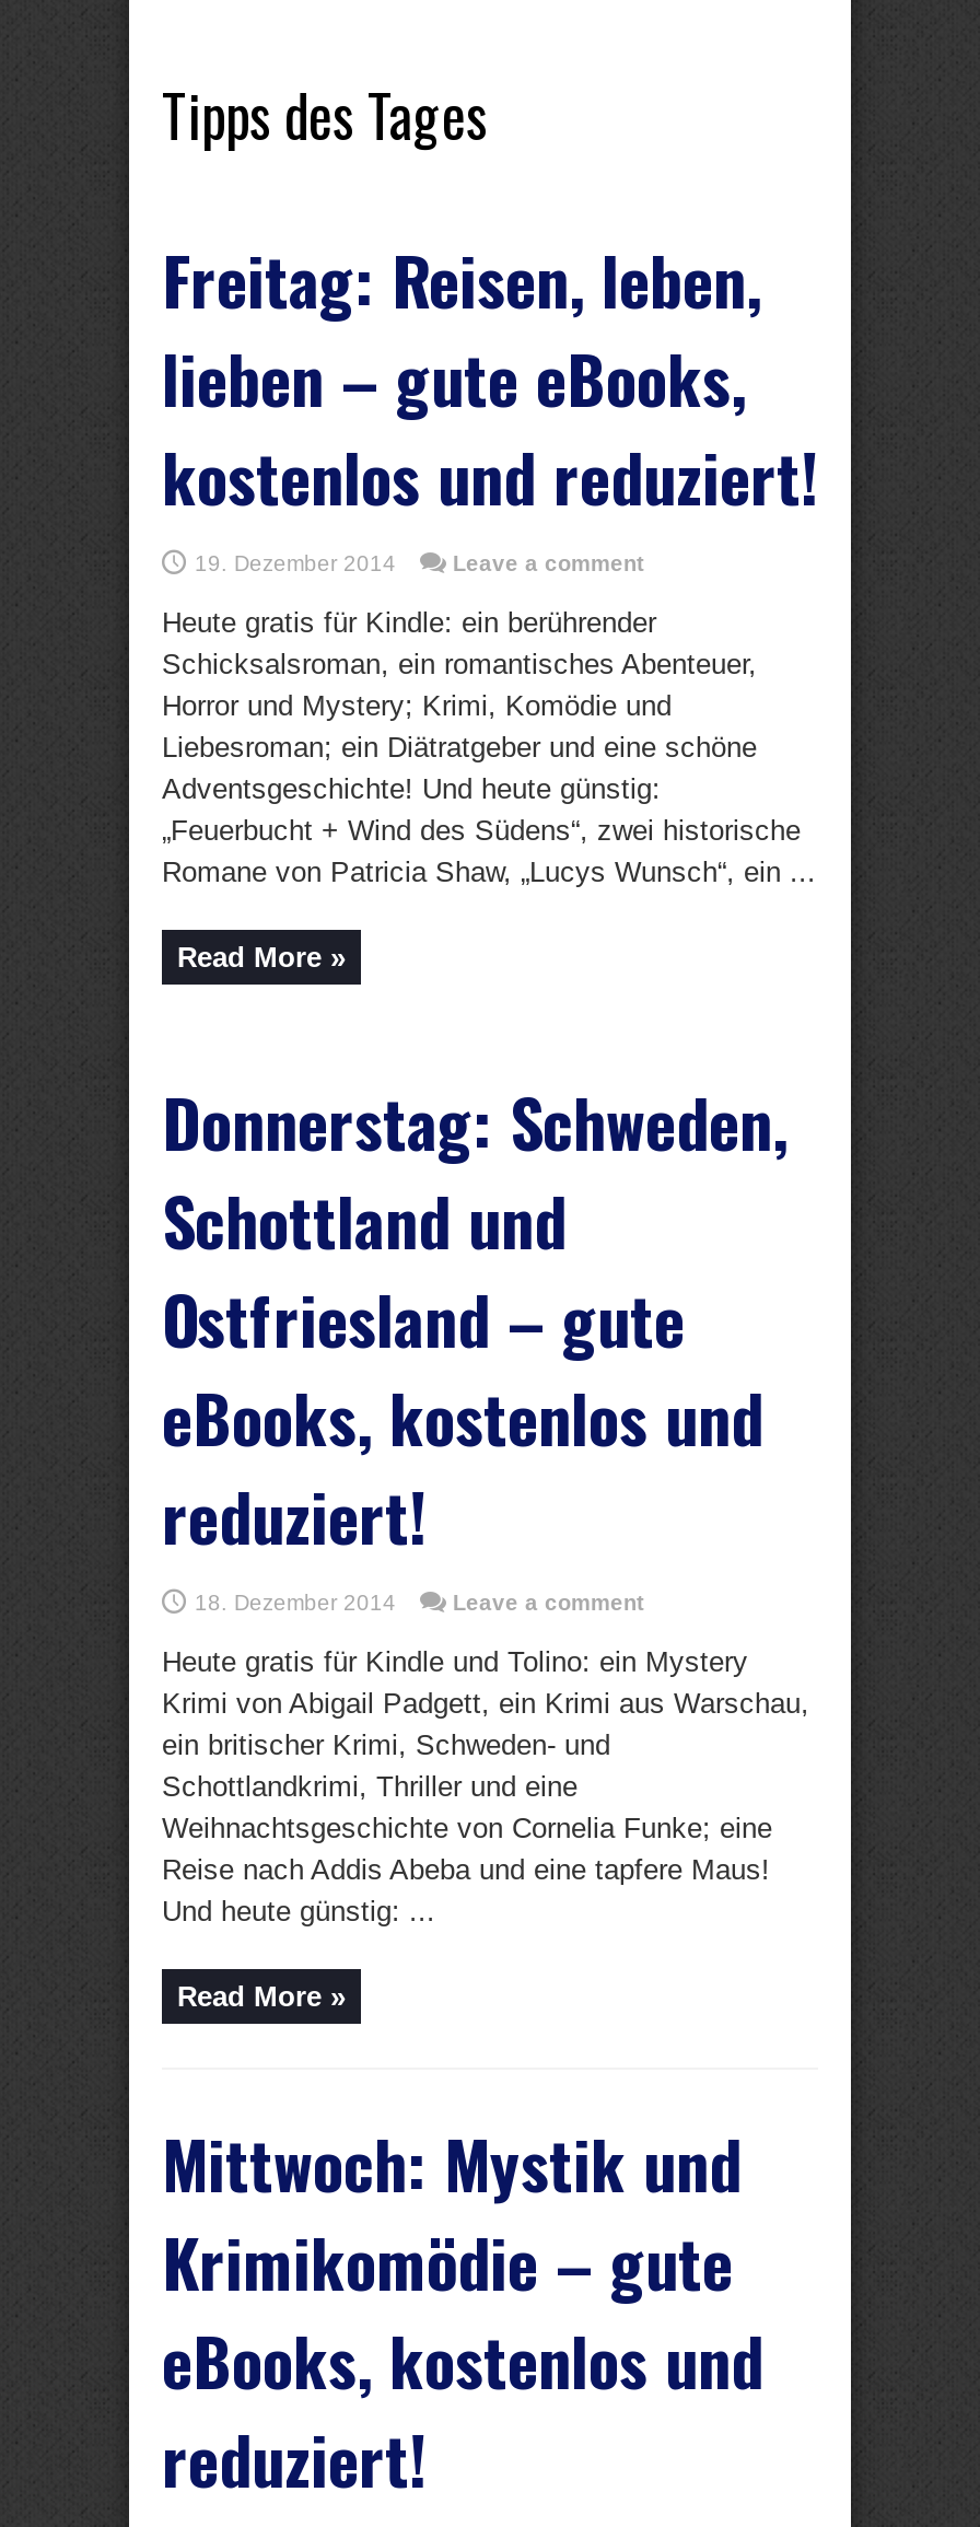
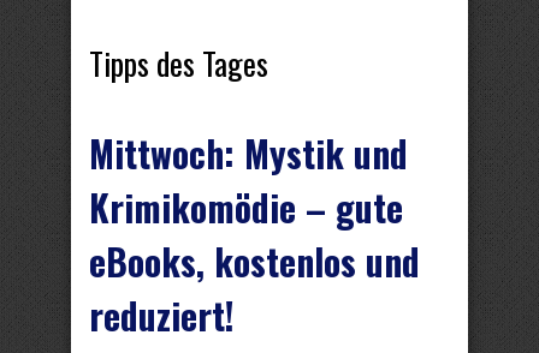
- Freitag: Reisen, leben,
- lieben – gute eBooks,
- kostenlos und reduziert!
- 19. Dezember 2014
- Leave a comment
- Heute gratis für Kindle: ein berührender
- Schicksalsroman, ein romantisches Abenteuer,
- Horror und Mystery; Krimi, Komödie und
- Liebesroman; ein Diätratgeber und eine schöne
- Adventsgeschichte! Und heute günstig:
- „Feuerbucht + Wind des Südens“, zwei historische
- Romane von Patricia Shaw, „Lucys Wunsch“, ein ...
- Read More »
- Donnerstag: Schweden,
- Schottland und
- Ostfriesland – gute
- eBooks, kostenlos und
- reduziert!
- 18. Dezember 2014
- Leave a comment
- Heute gratis für Kindle und Tolino: ein Mystery
- Krimi von Abigail Padgett, ein Krimi aus Warschau,
- ein britischer Krimi, Schweden- und
- Schottlandkrimi, Thriller und eine
- Weihnachtsgeschichte von Cornelia Funke; eine
- Reise nach Addis Abeba und eine tapfere Maus!
- Und heute günstig: ...
- Read More »
